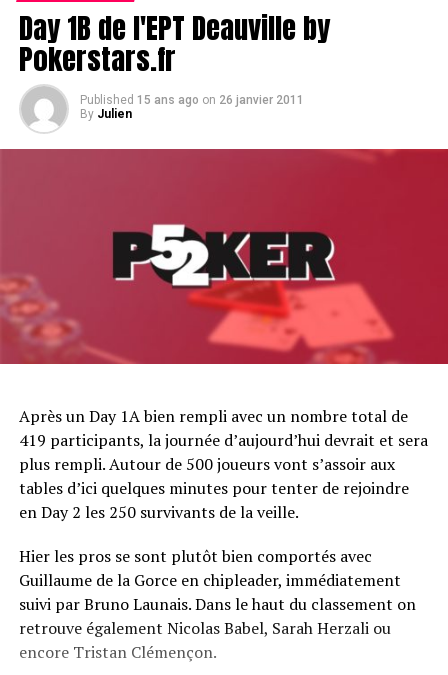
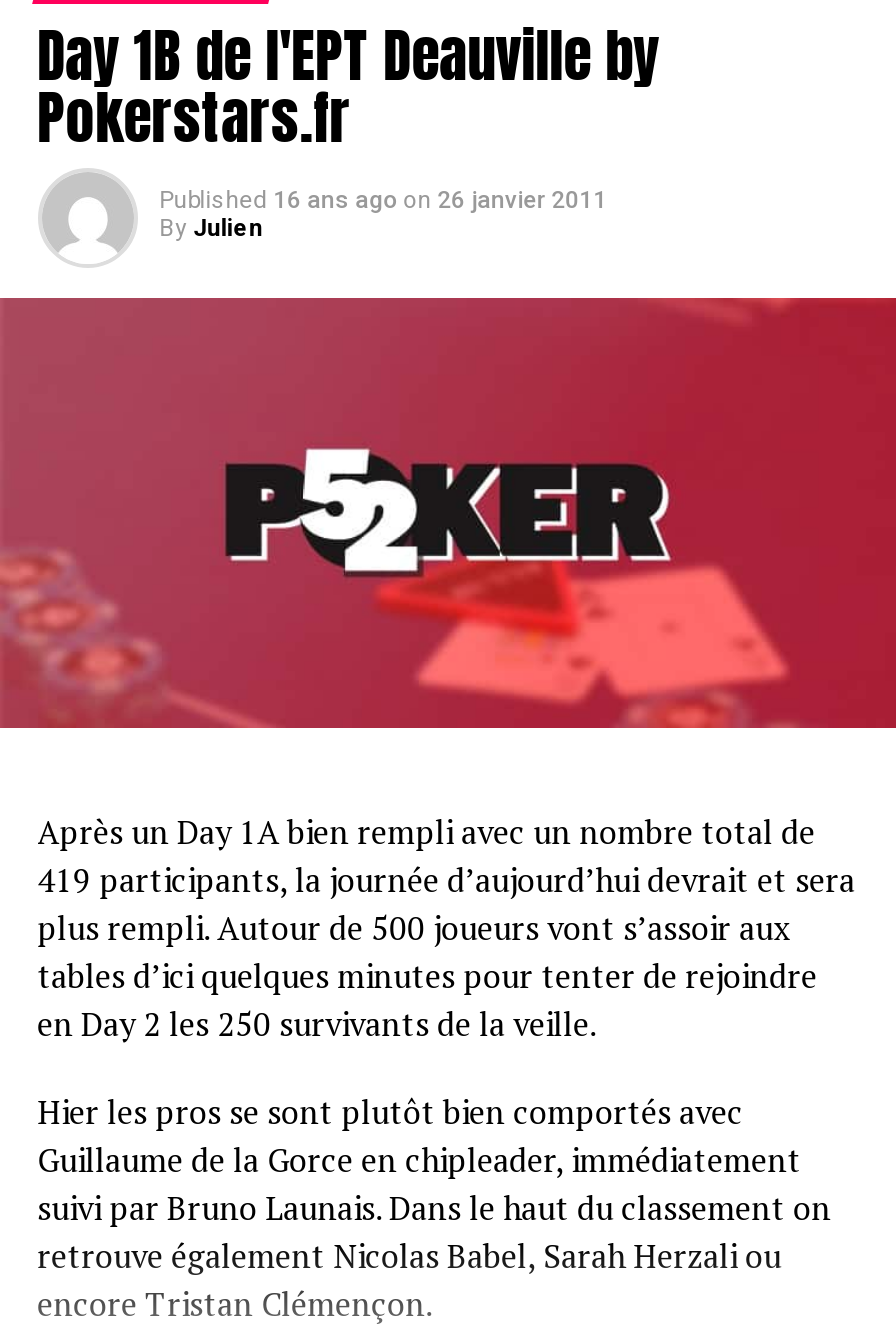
- Published 15 ans ago on 26 janvier 2011
+ Published 16 ans ago on 26 janvier 2011
